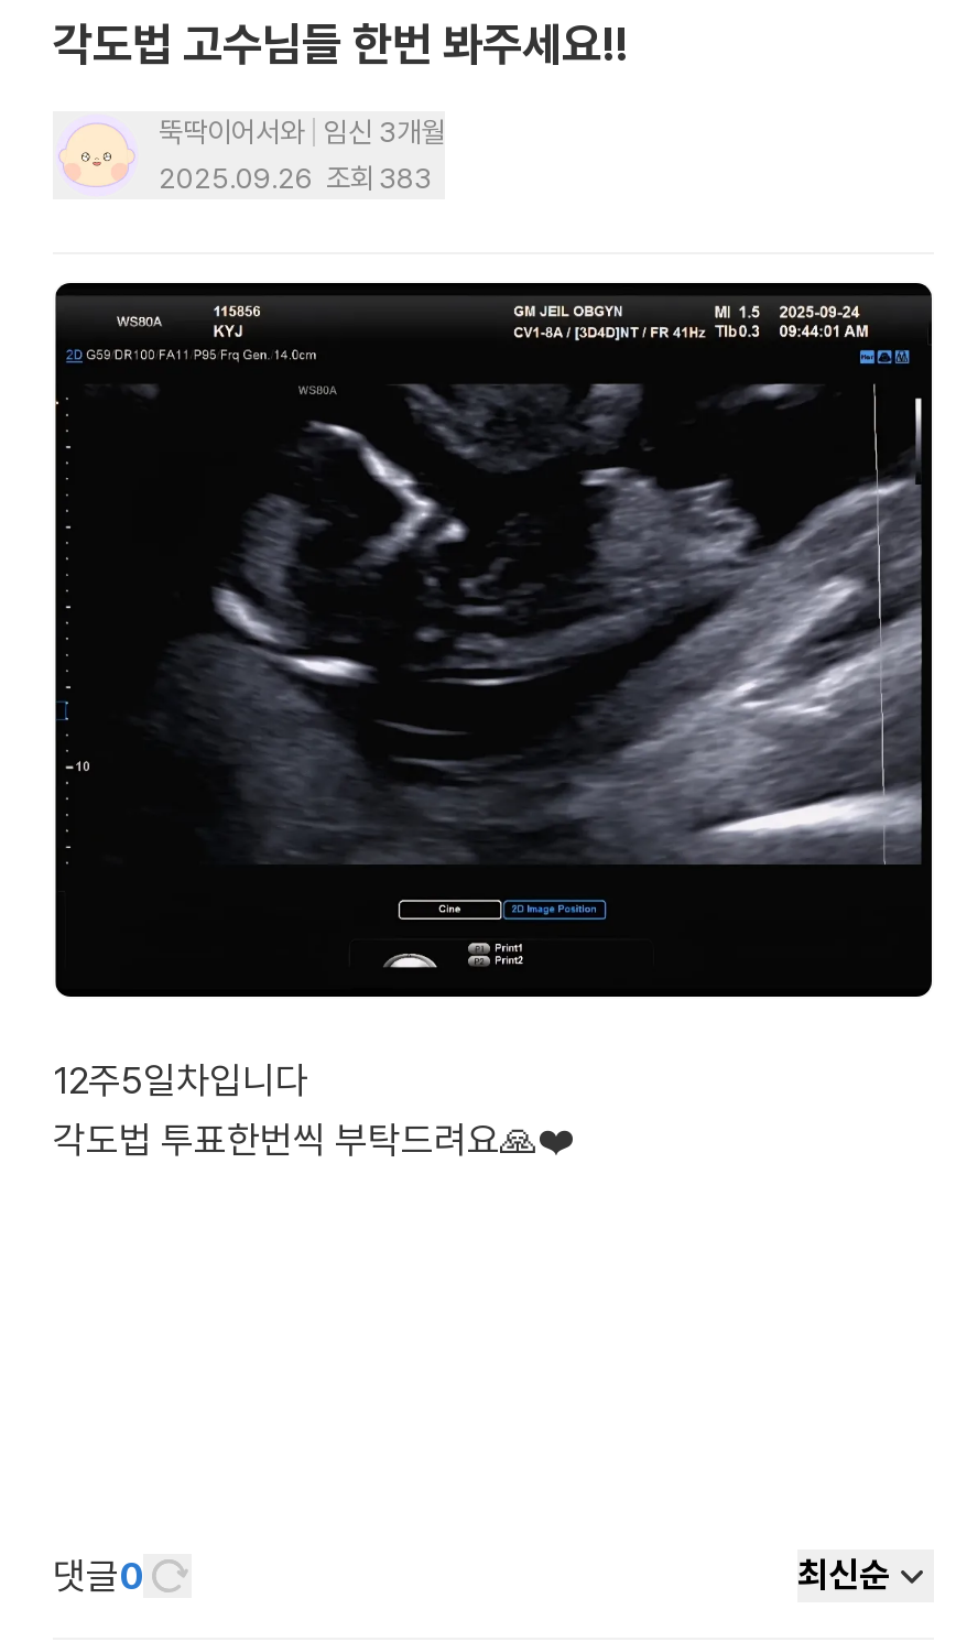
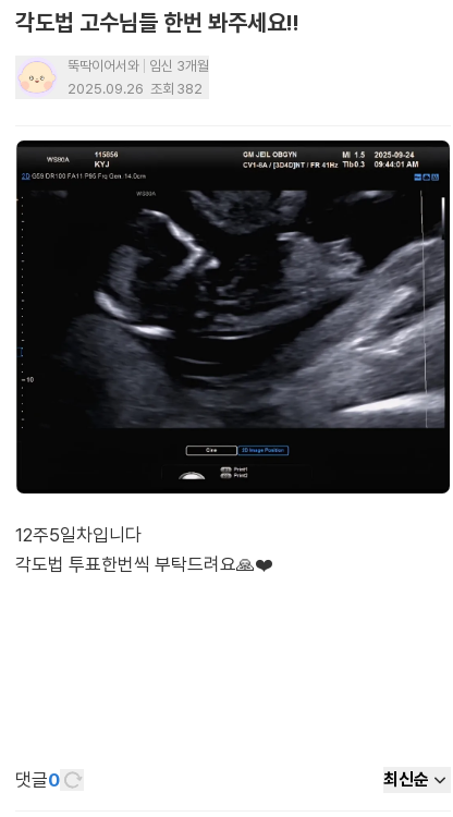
- 2025.09.26 조회 383
+ 2025.09.26 조회 382
